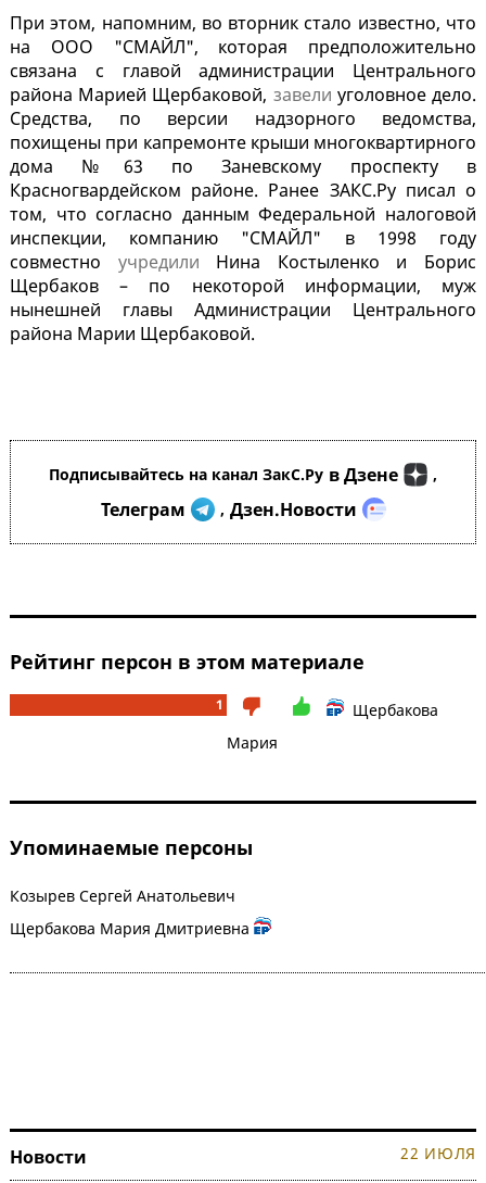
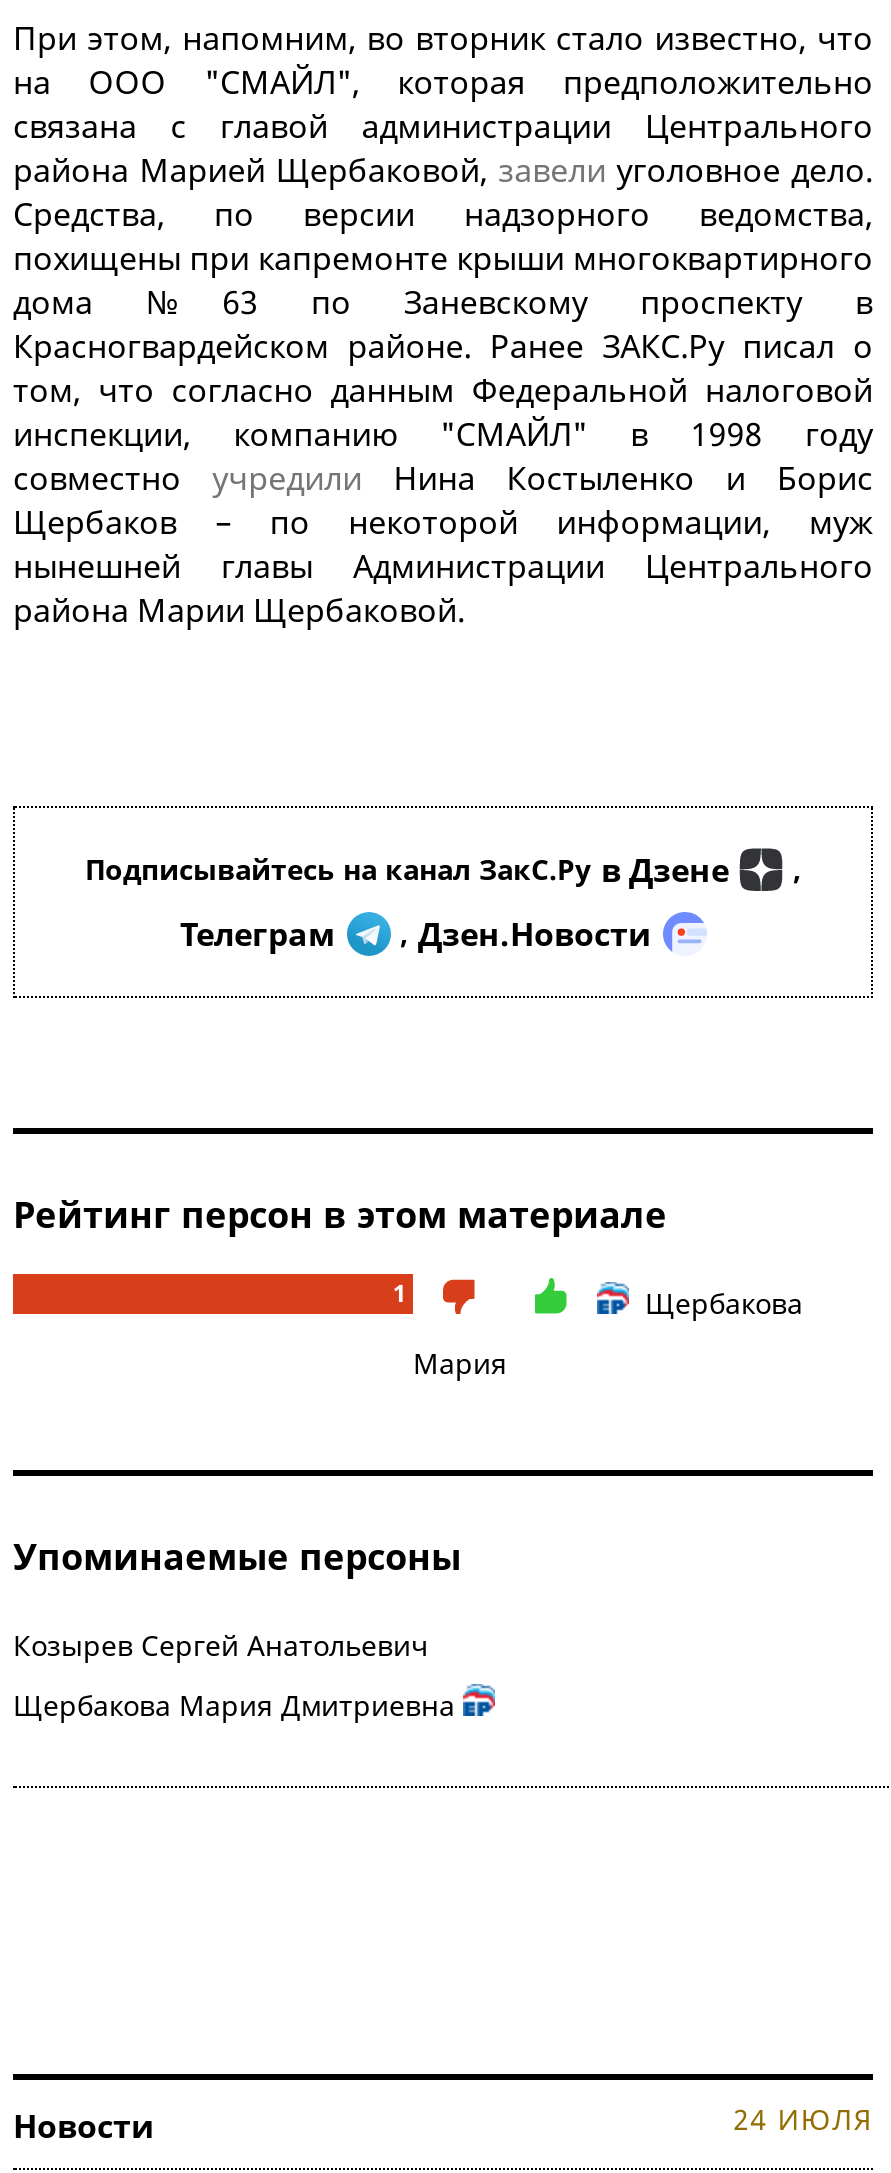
- 22 ИЮЛЯ
+ 24 ИЮЛЯ
